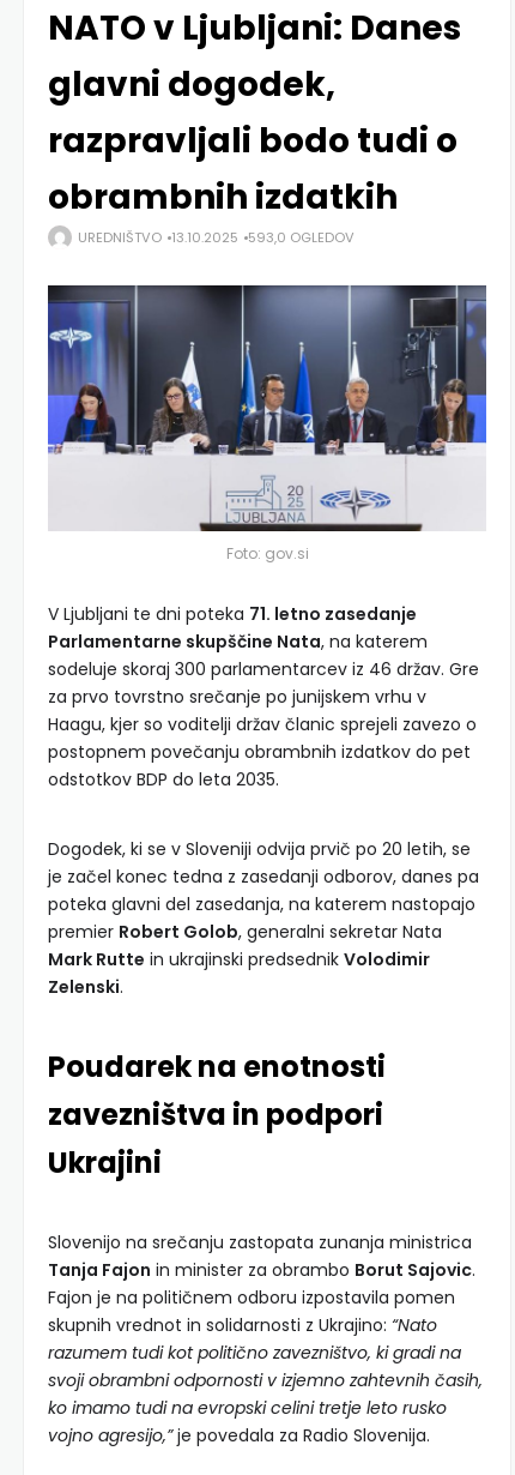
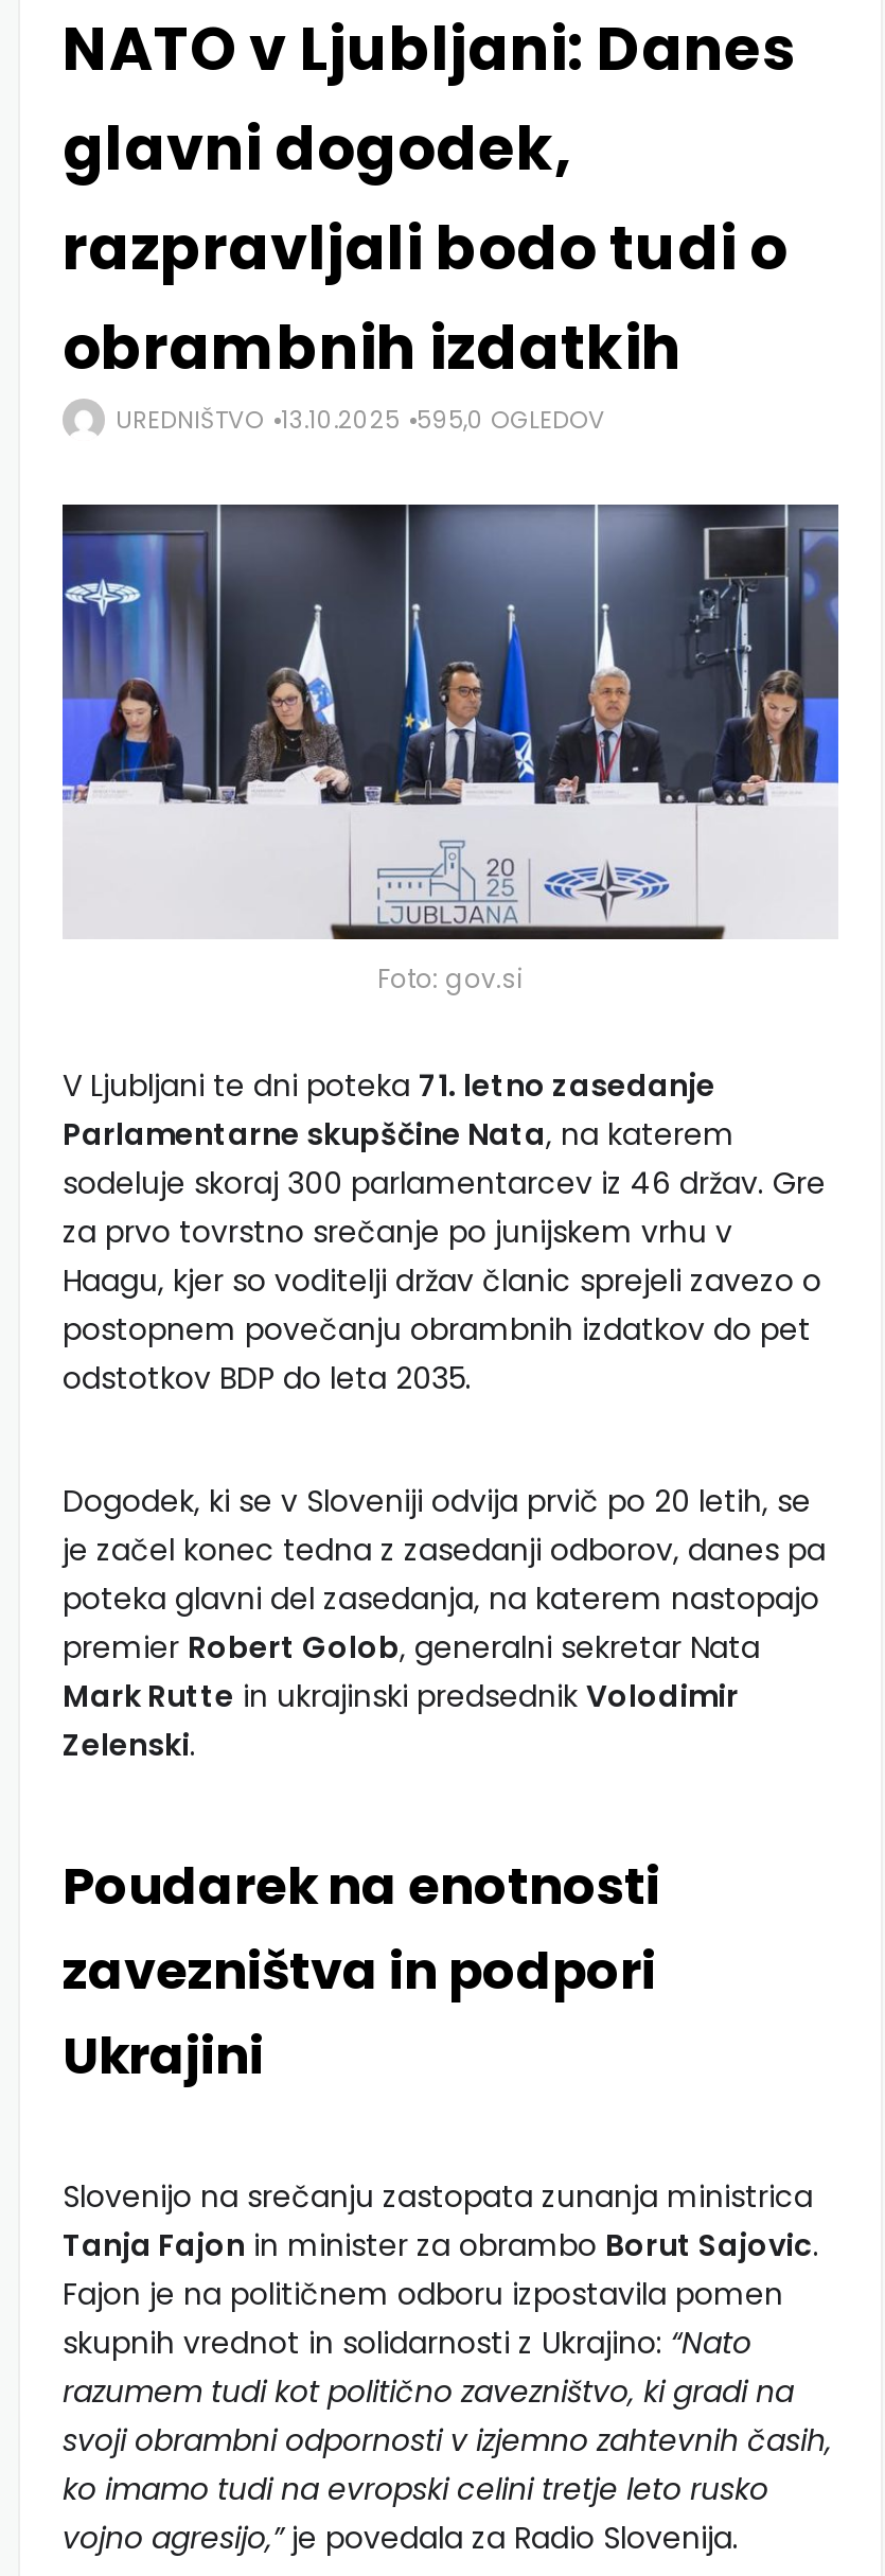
- UREDNIŠTVO 13.10.2025 593,0 OGLEDOV
+ UREDNIŠTVO 13.10.2025 595,0 OGLEDOV
